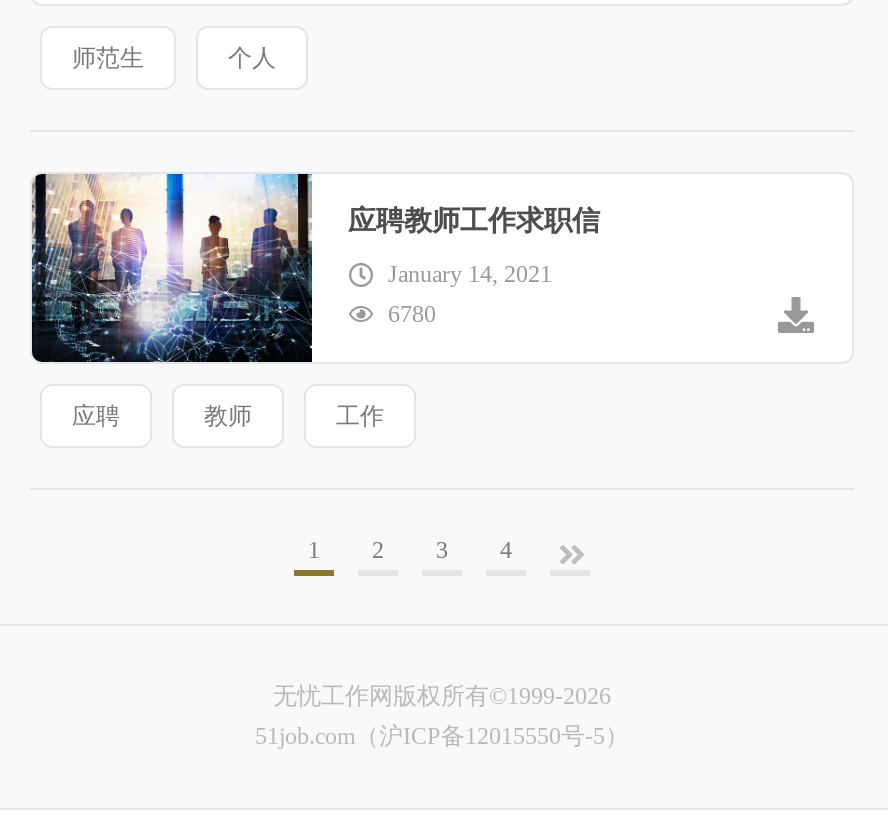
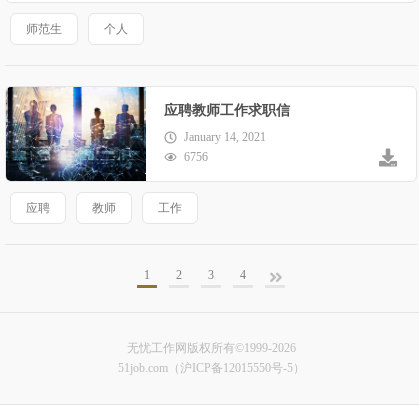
- 6780
+ 6756
